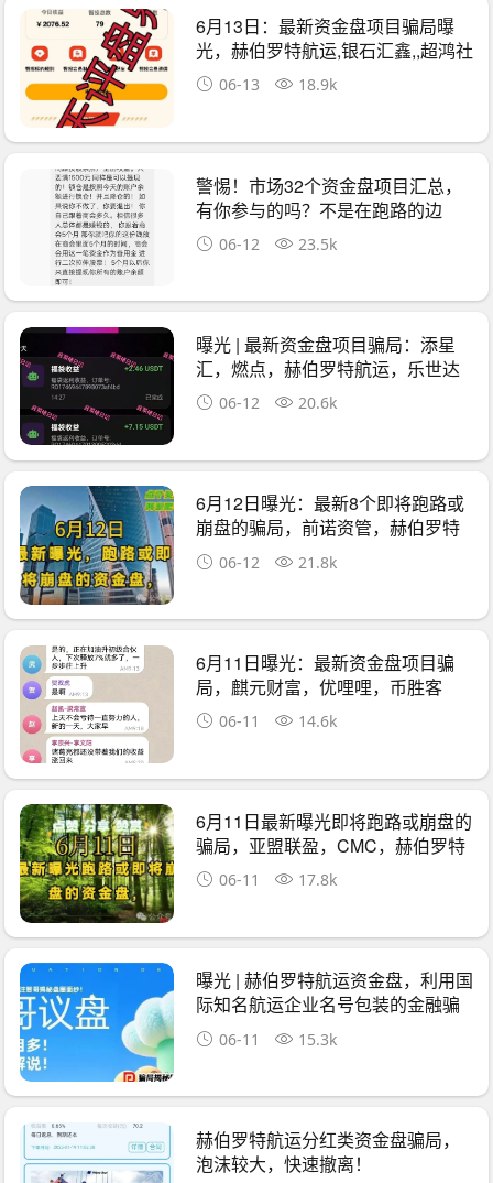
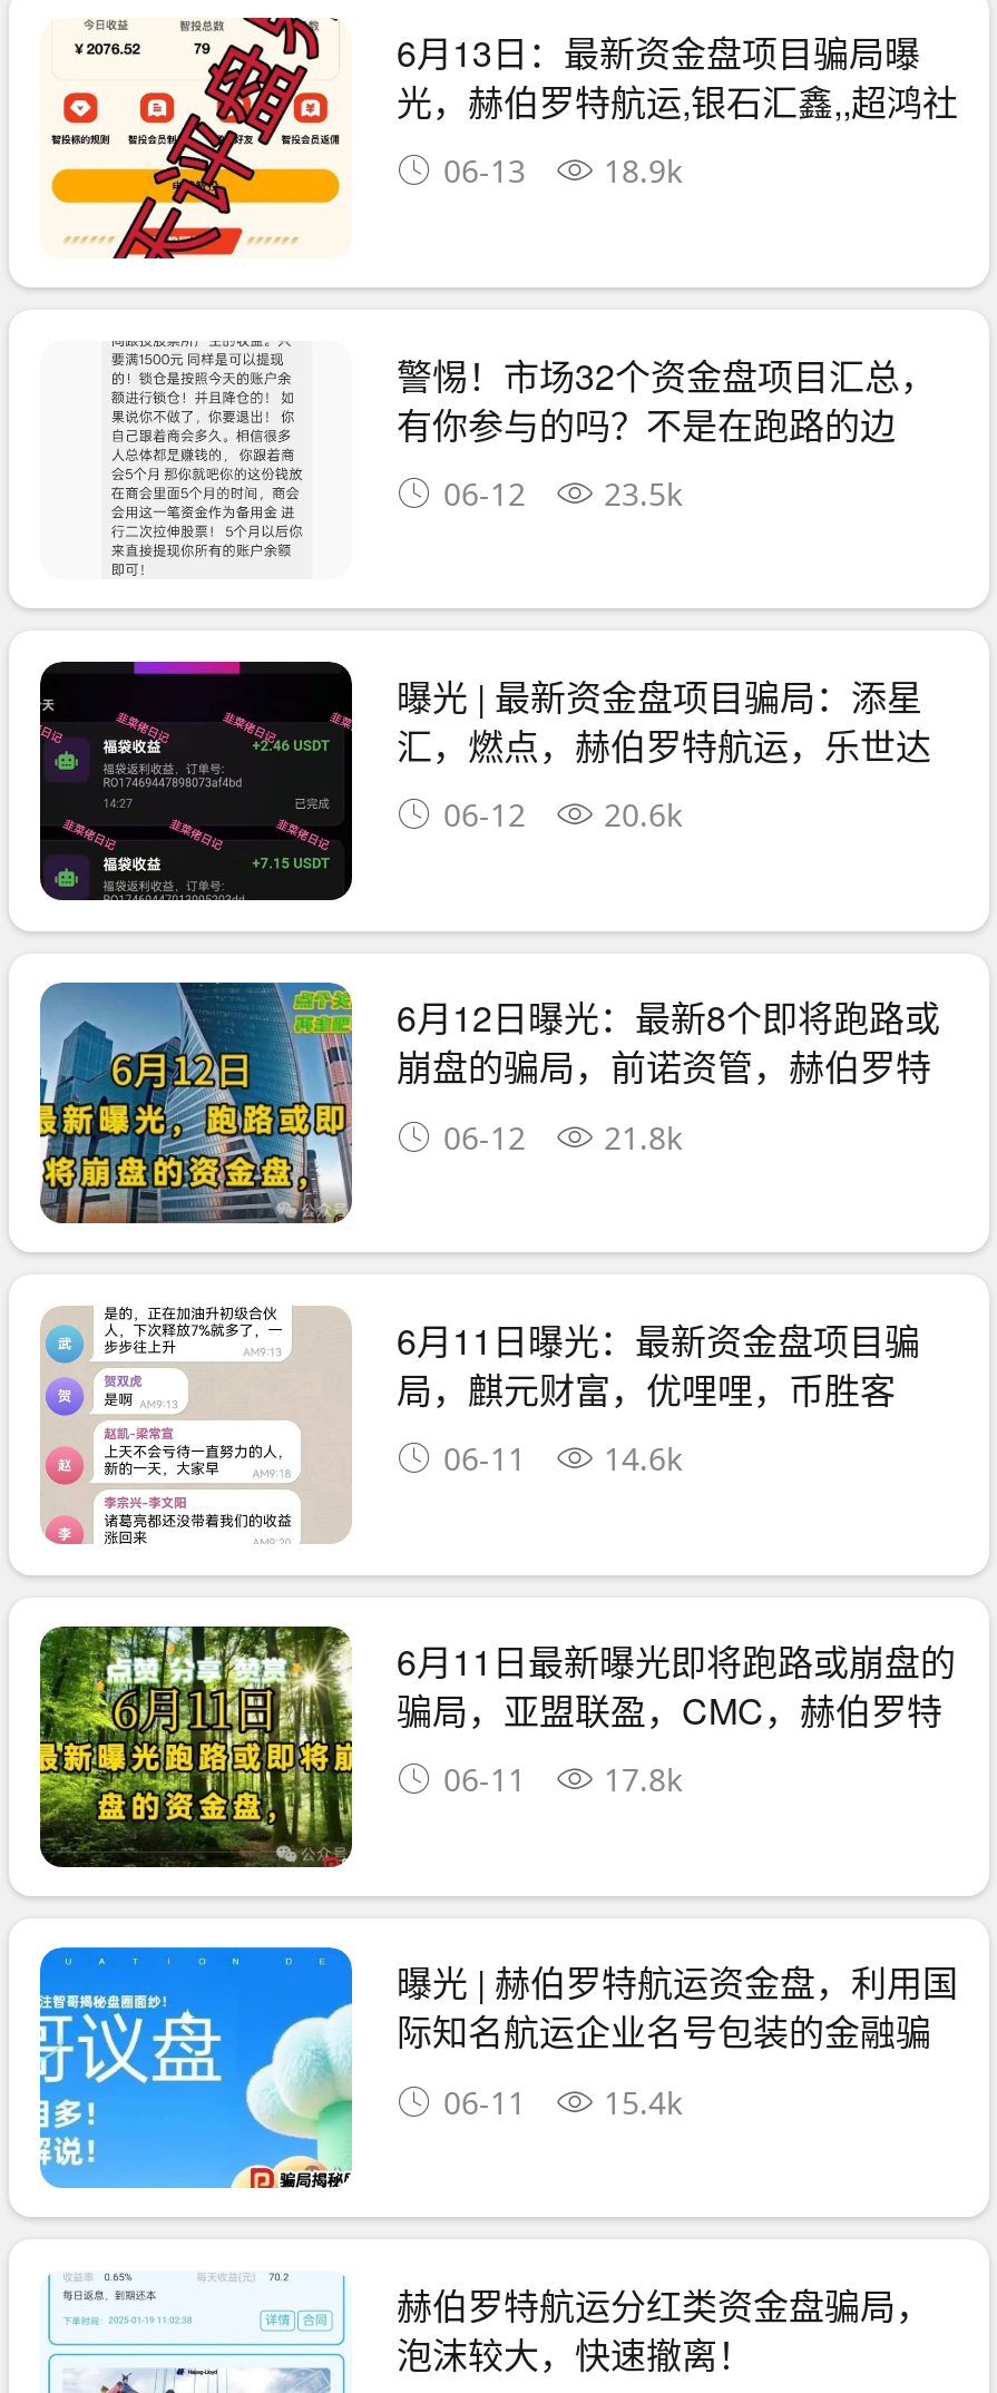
- 15.3k
+ 15.4k
